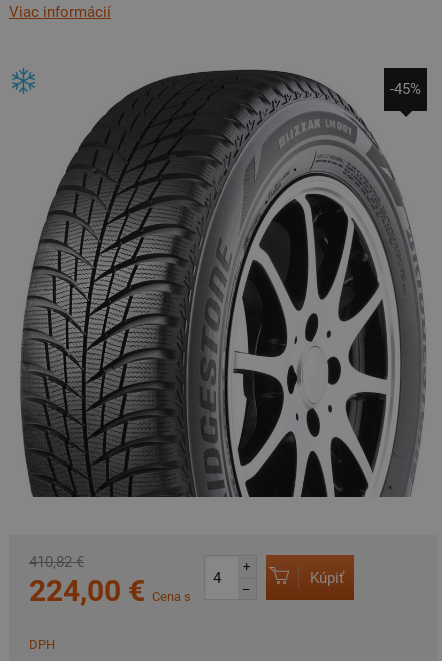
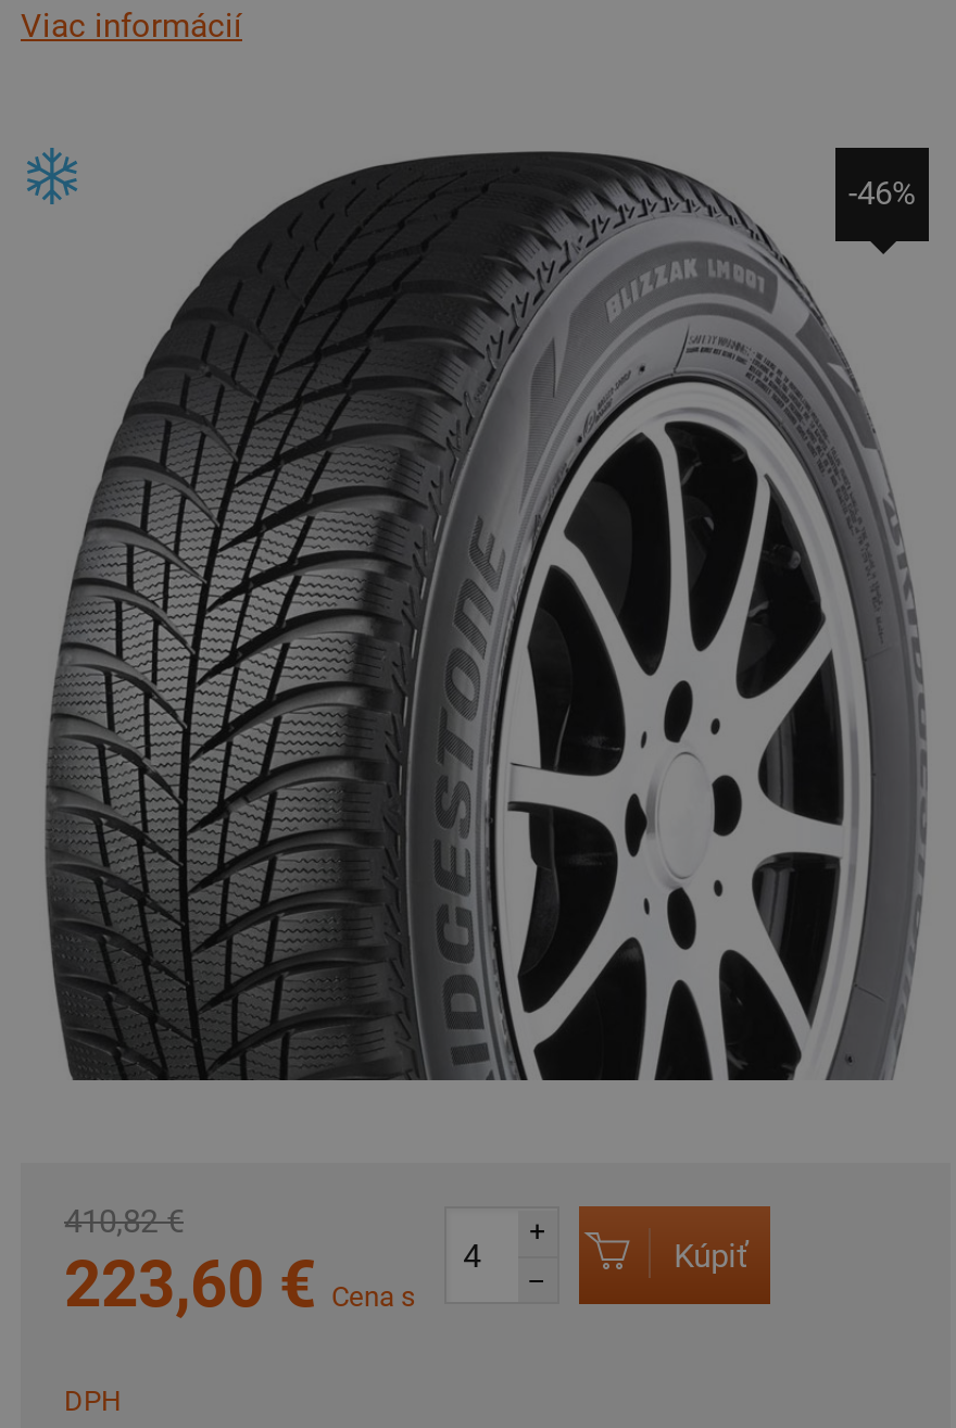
- -45%
+ -46%

- 224,00 €Cena s
+ 223,60 €Cena s
